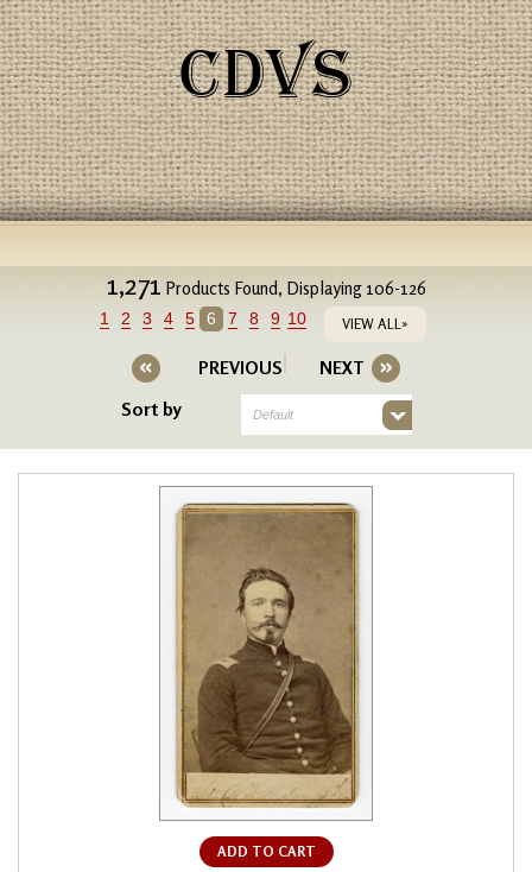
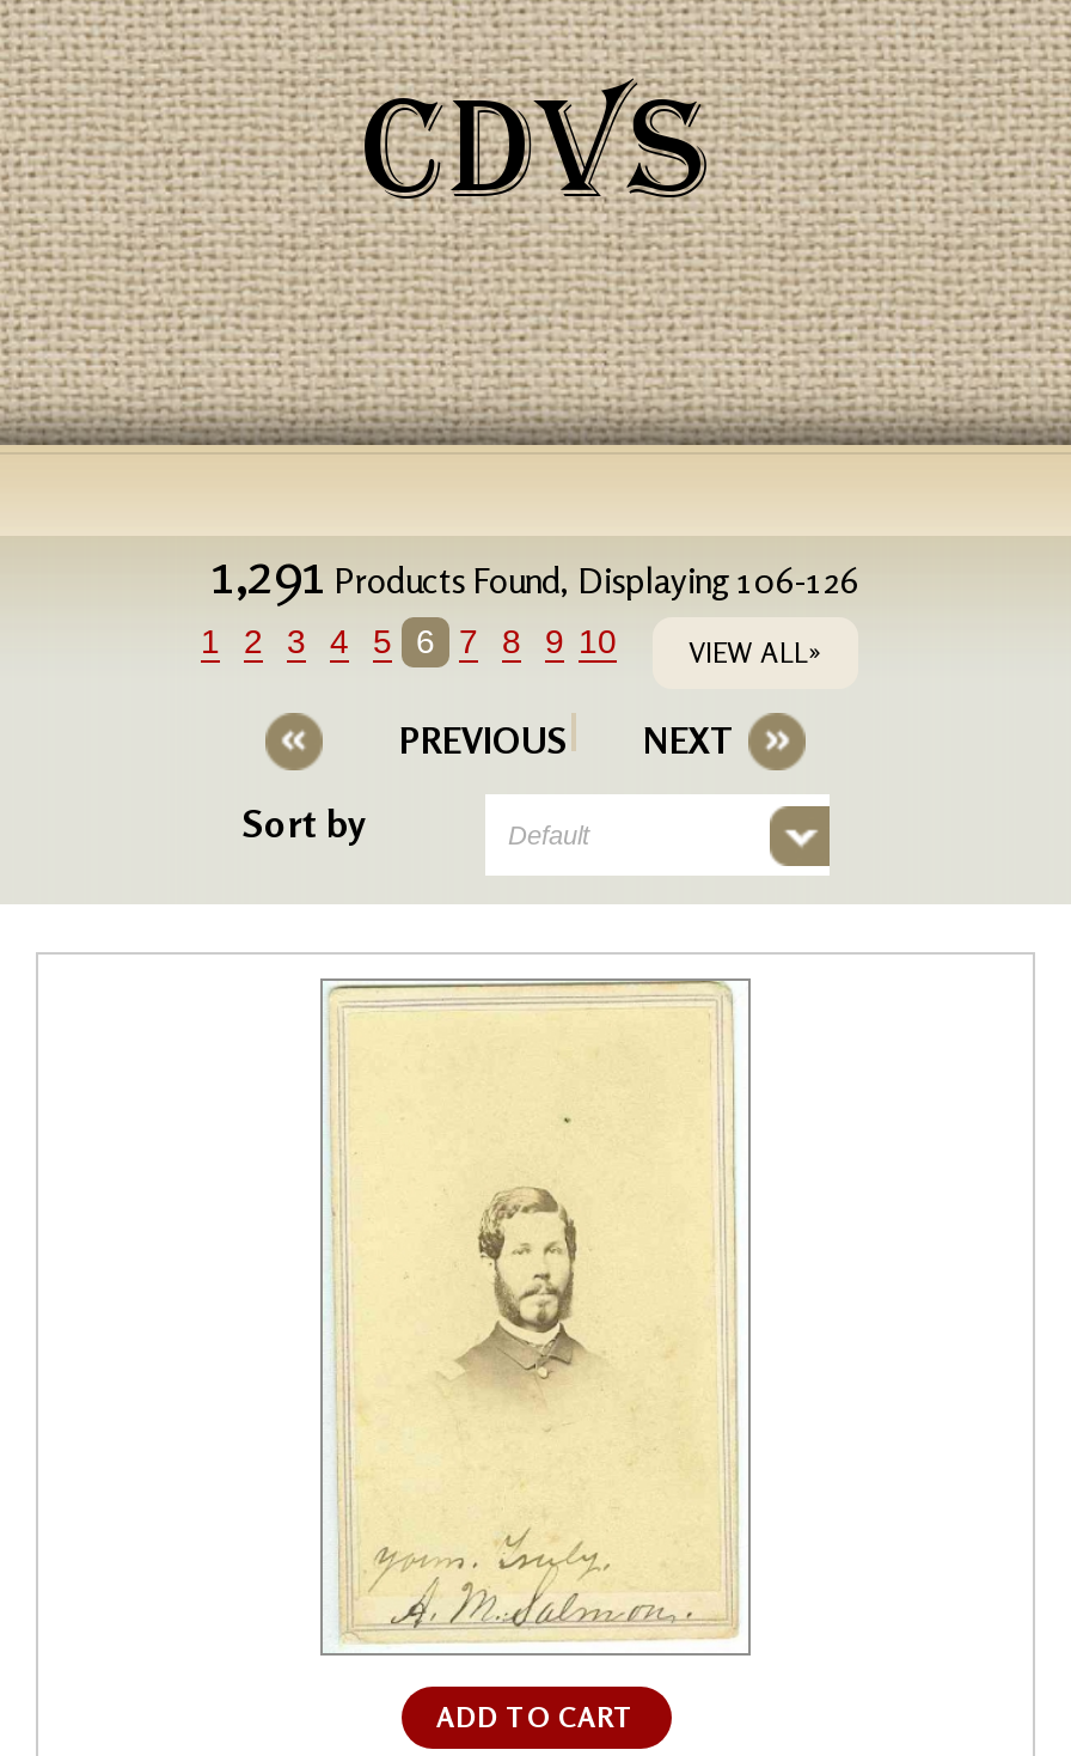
- 1,271 Products Found, Displaying 106-126
+ 1,291 Products Found, Displaying 106-126

- [image]
+ [image]
